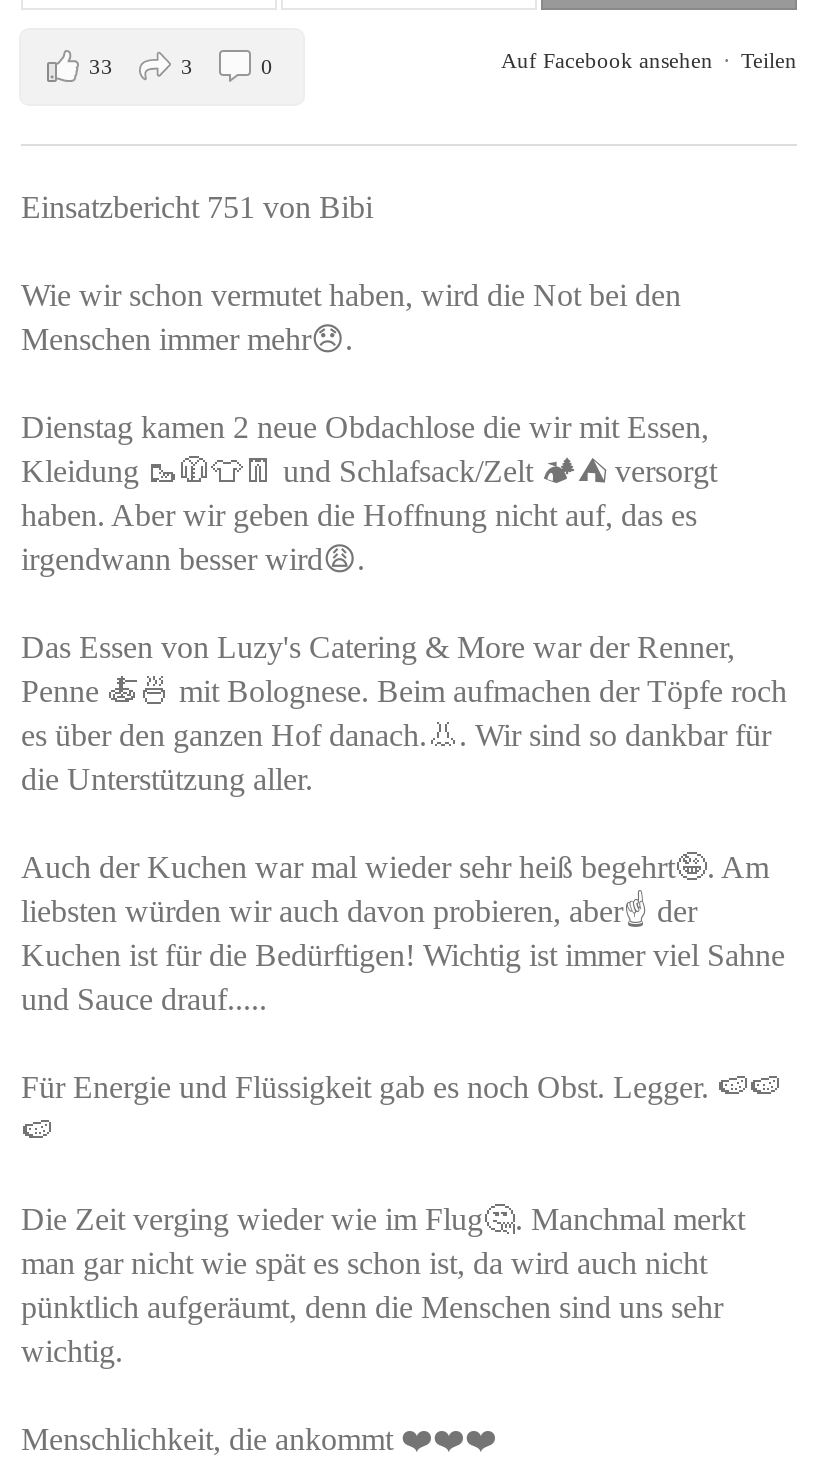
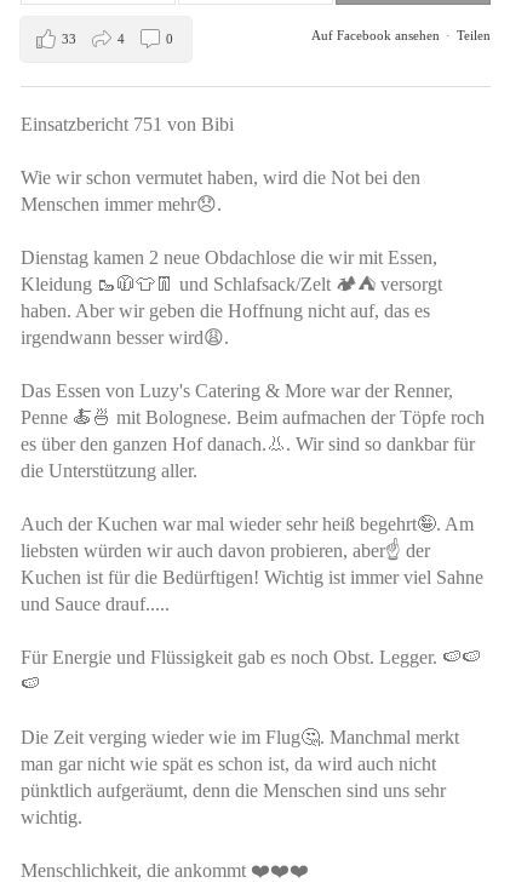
- 3
+ 4
